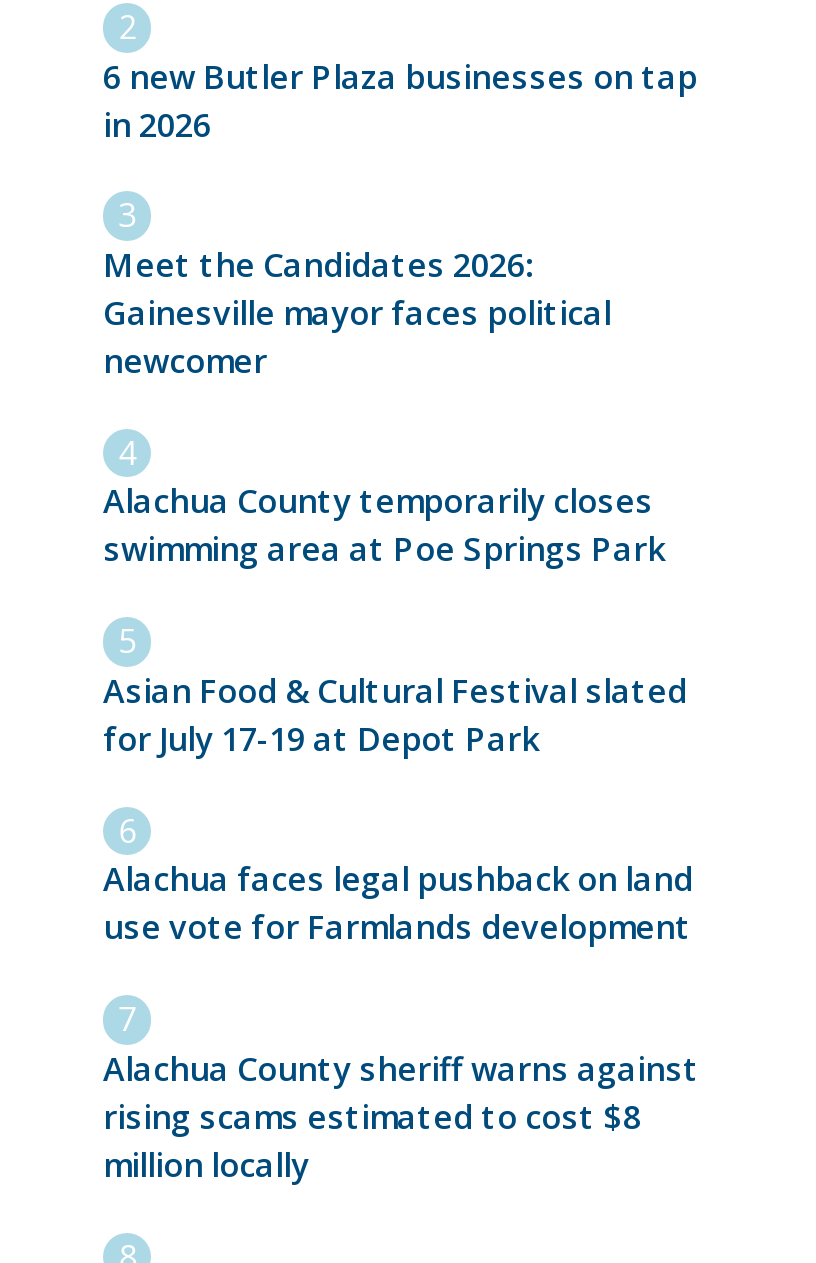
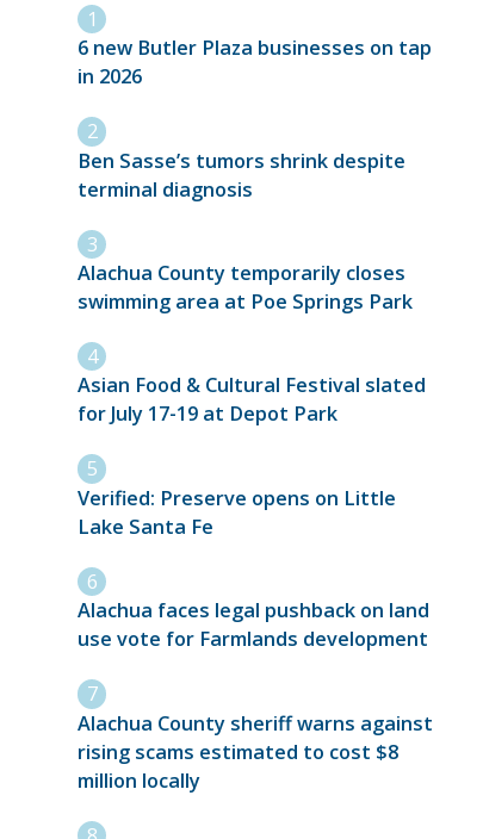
- Meet the Candidates 2026:
- Gainesville mayor faces political
- newcomer
+ Ben Sasse’s tumors shrink despite
+ terminal diagnosis

moved up: Alachua County temporarily closes | swimming area at Poe Springs Park | Asian Food & Cultural Festival slated | for July 17-19 at Depot Park

+ Verified: Preserve opens on Little
+ Lake Santa Fe
